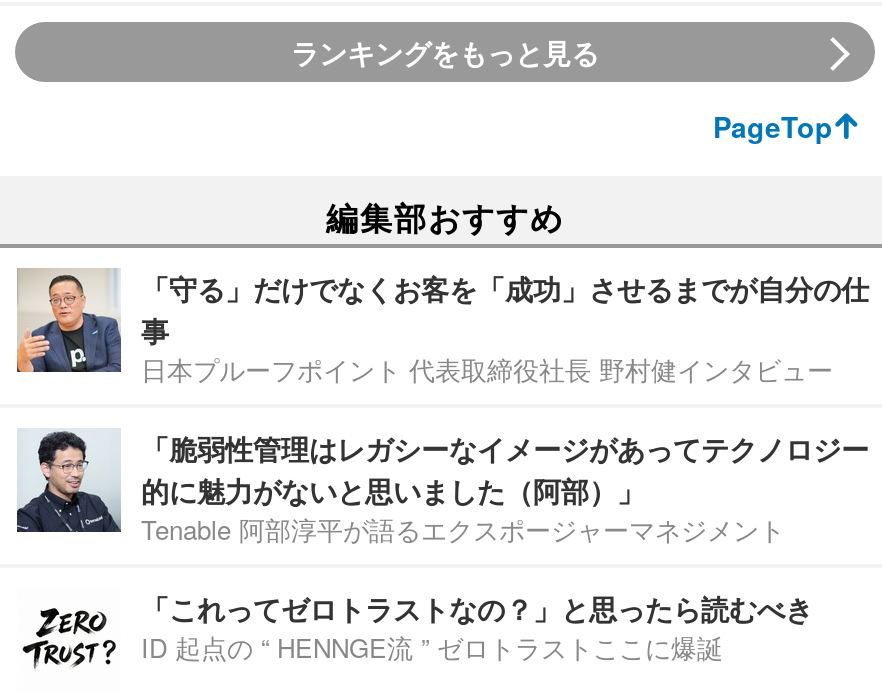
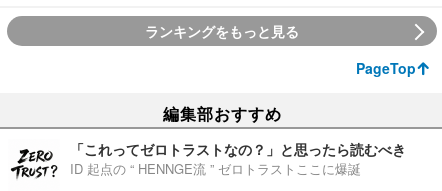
- [image]
- 「守る」だけでなくお客を「成功」させるまでが自分の仕
- 事
- 日本プルーフポイント 代表取締役社長 野村健インタビュー
- 「脆弱性管理はレガシーなイメージがあってテクノロジー
- 的に魅力がないと思いました（阿部）」
- Tenable 阿部淳平が語るエクスポージャーマネジメント

- [image]
